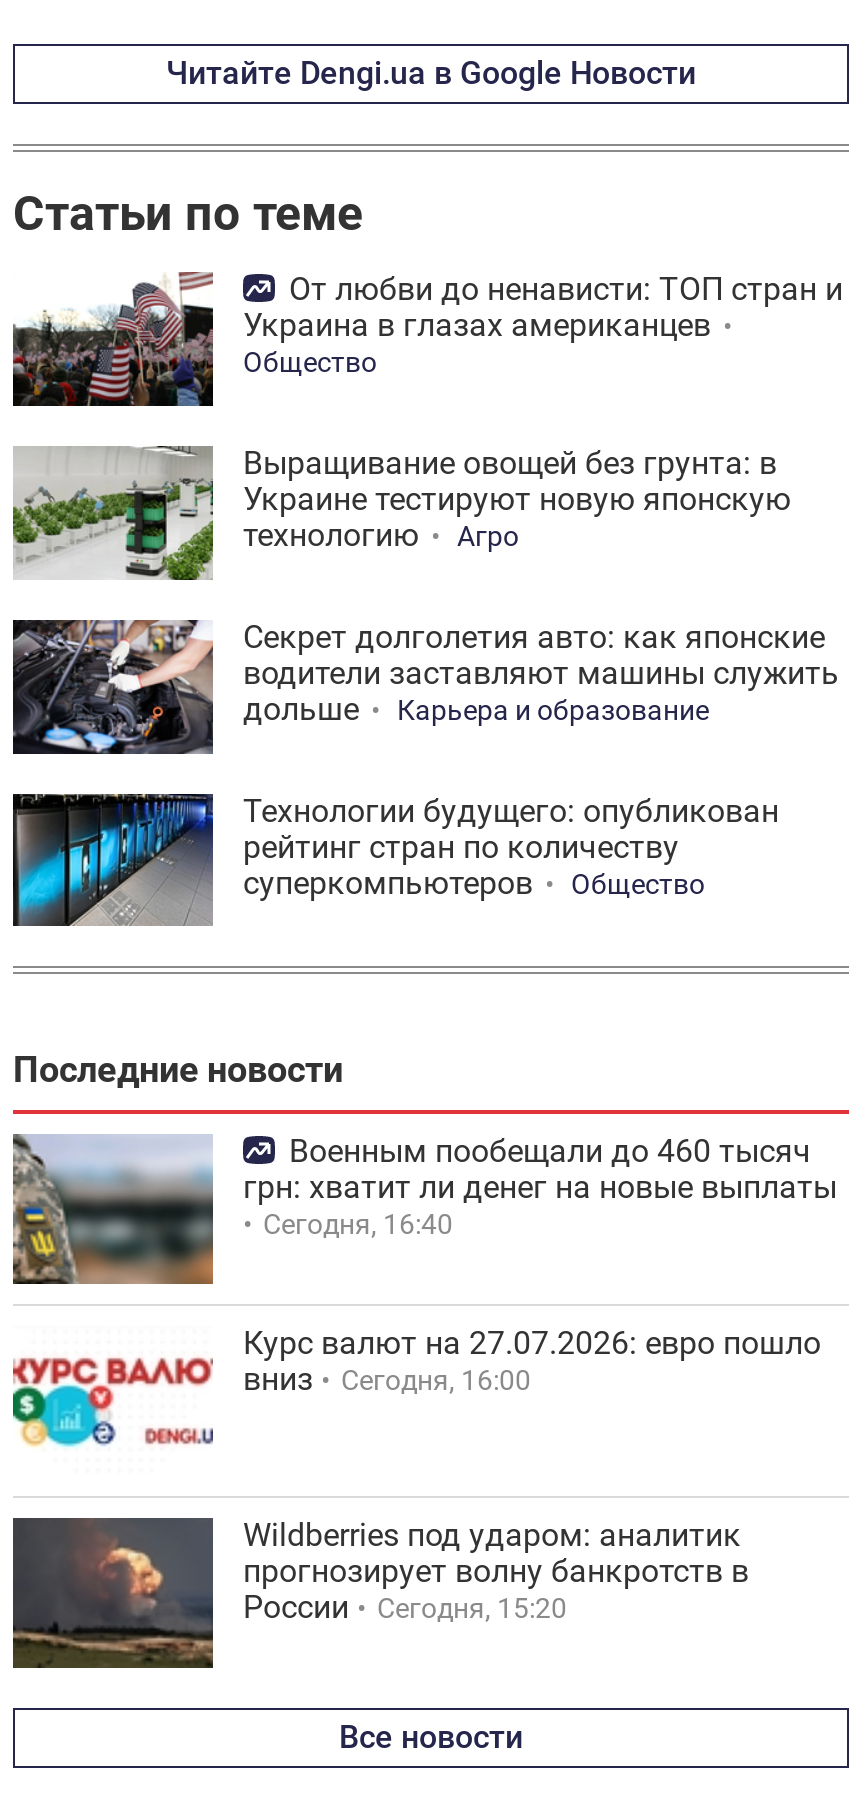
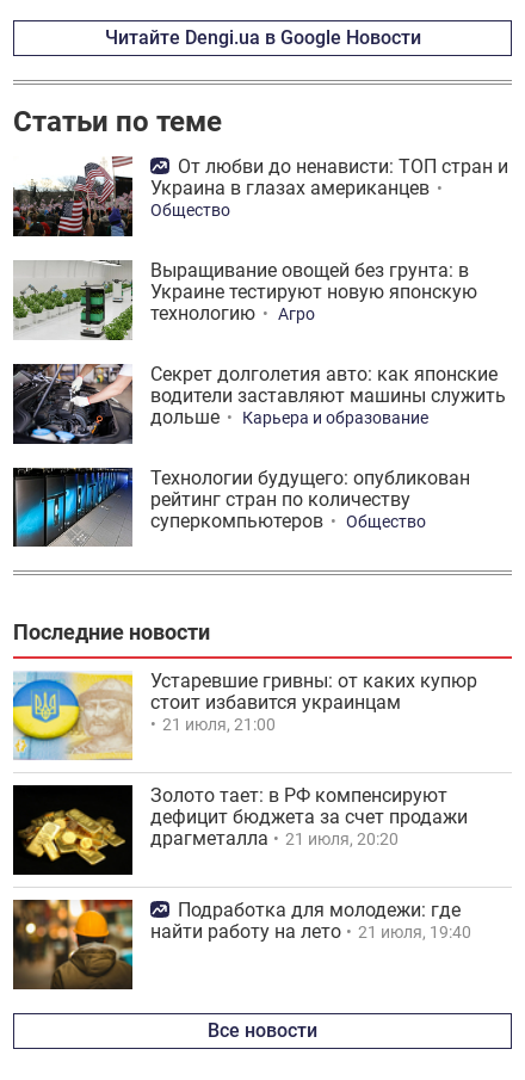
- [image]
- Военным пообещали до 460 тысяч
- грн: хватит ли денег на новые выплаты
- Сегодня, 16:40
+ [image]
+ Устаревшие гривны: от каких купюр
+ стоит избавится украинцам
+ 21 июля, 21:00

- [image]
- Курс валют на 27.07.2026: евро пошло
- вниз
- Сегодня, 16:00
+ [image]
+ Золото тает: в РФ компенсируют
+ дефицит бюджета за счет продажи
+ драгметалла
+ 21 июля, 20:20

- [image]
- Wildberries под ударом: аналитик
- прогнозирует волну банкротств в
- России
- Сегодня, 15:20
+ [image]
+ Подработка для молодежи: где
+ найти работу на лето
+ 21 июля, 19:40
